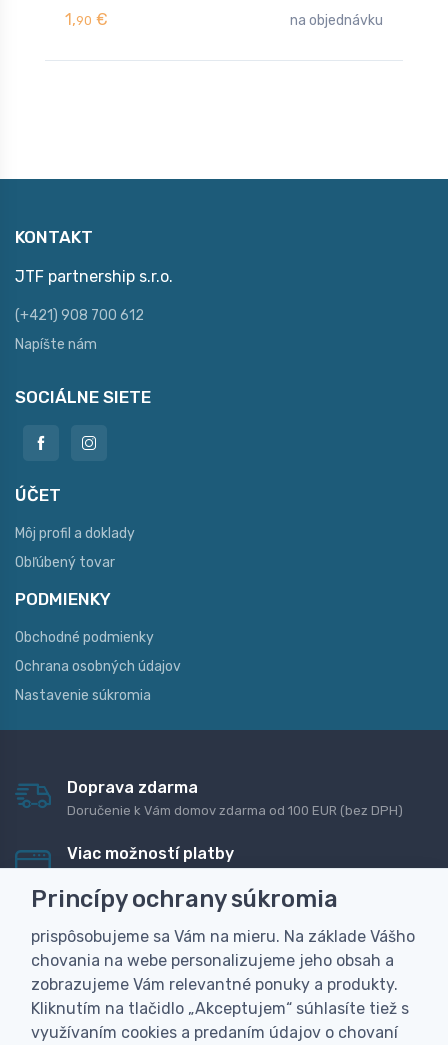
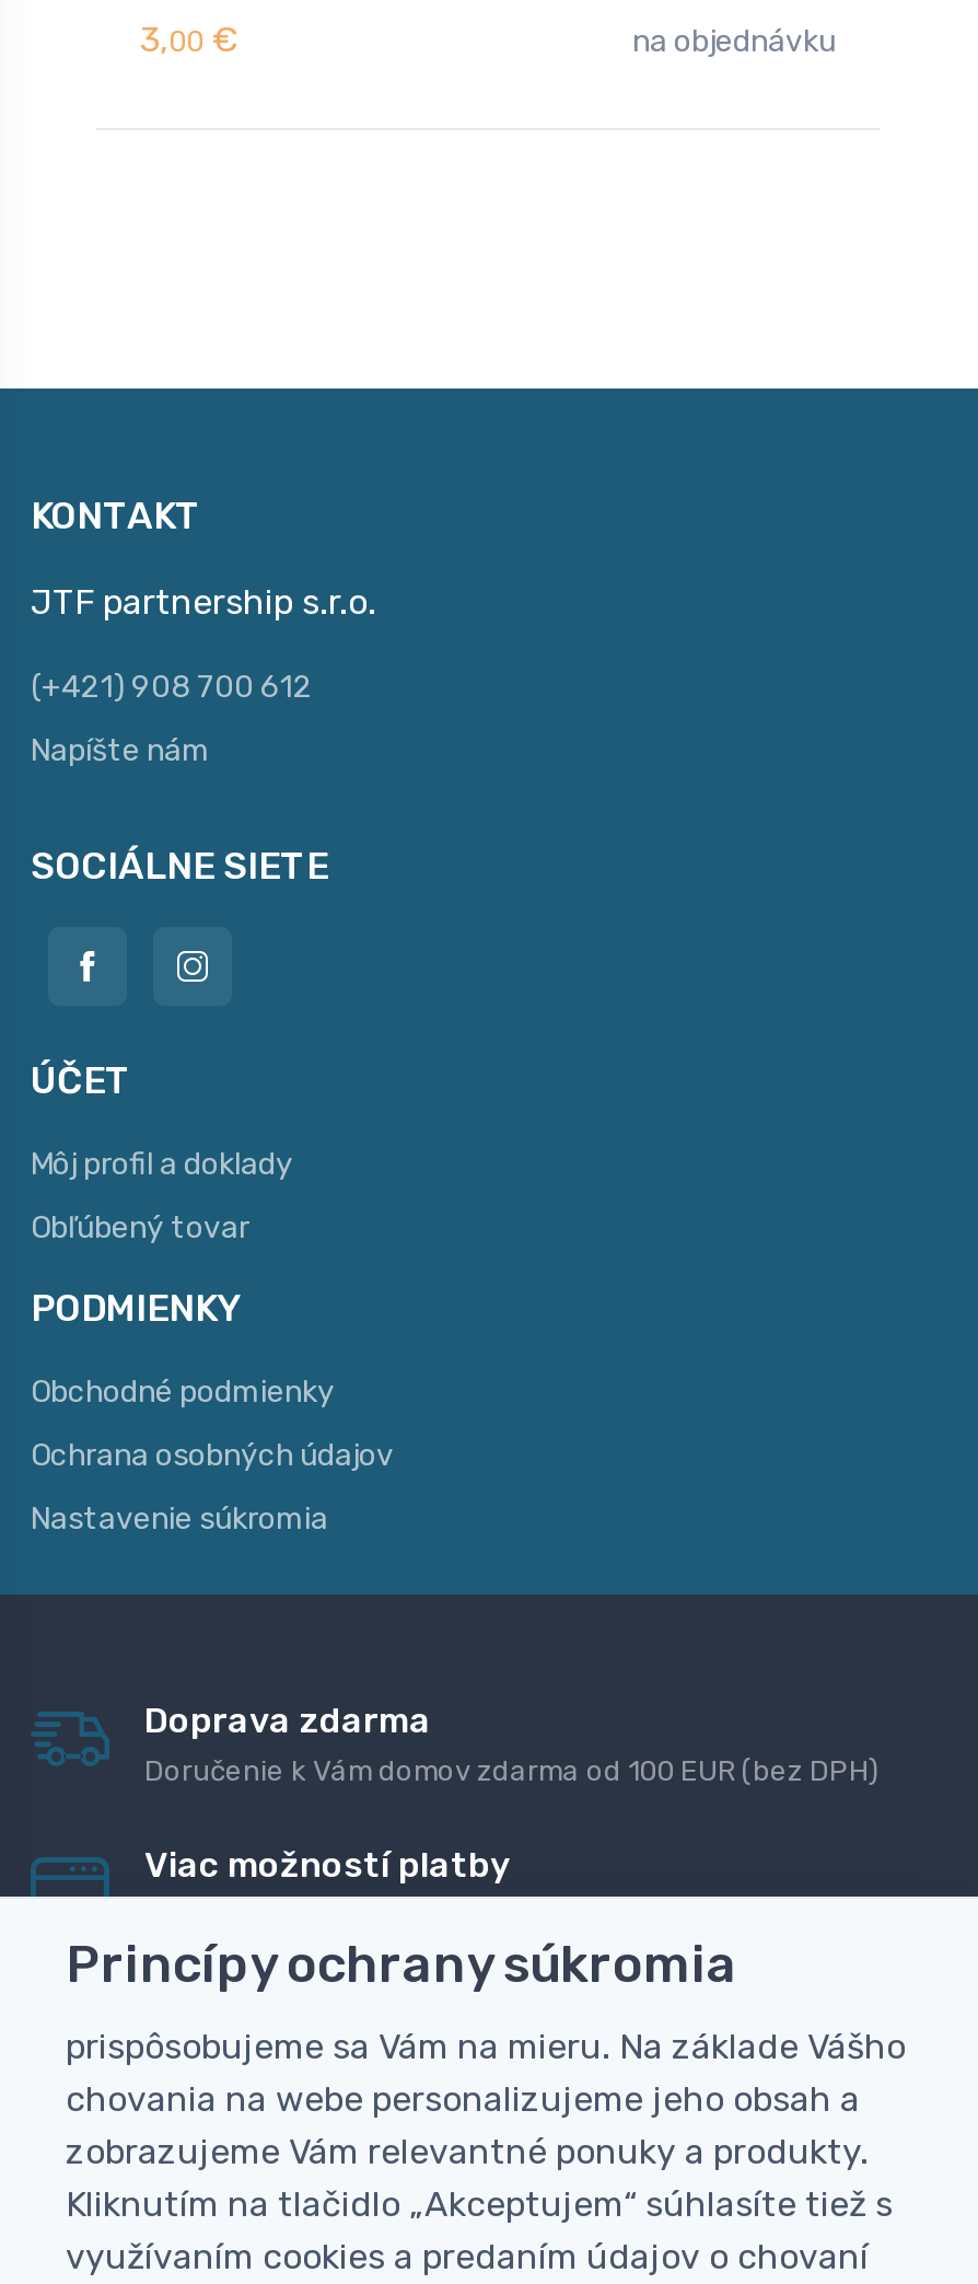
- 1,90 €
+ 3,00 €
